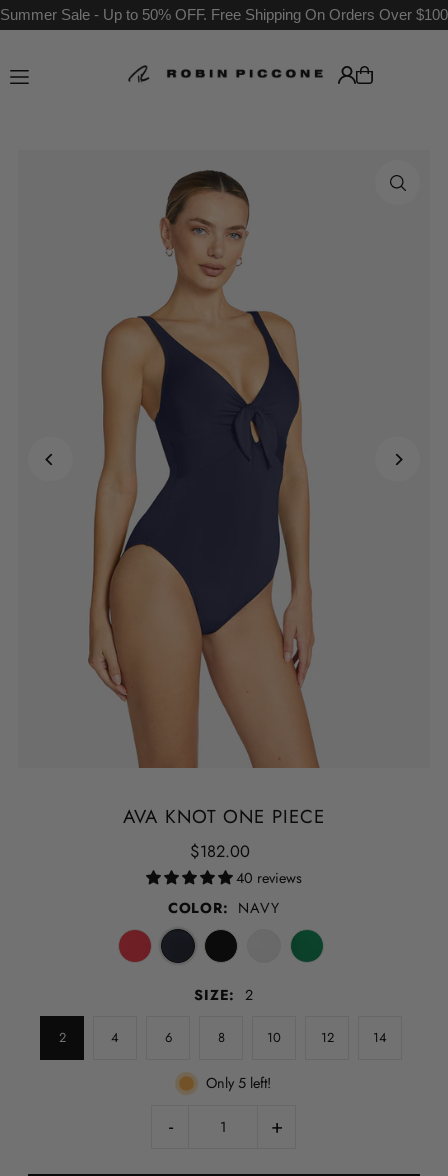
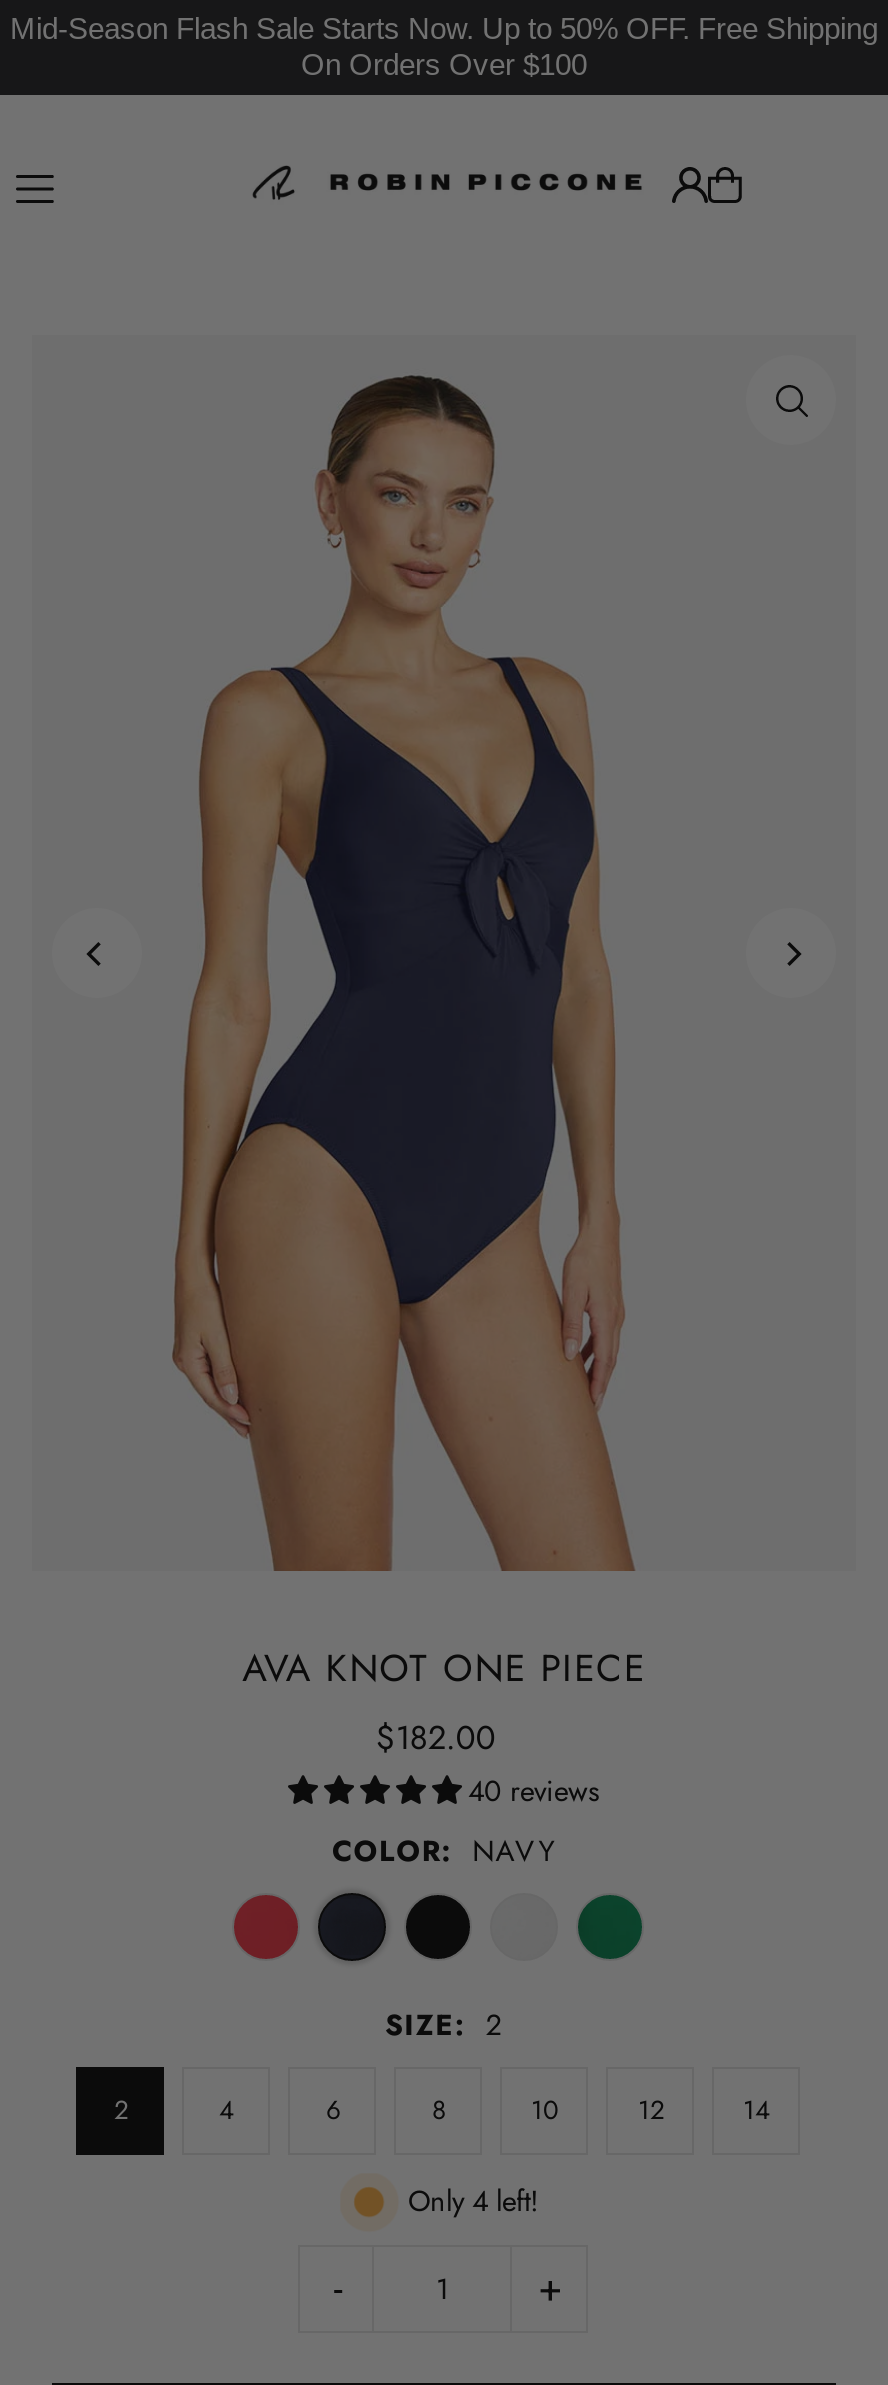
- Summer Sale - Up to 50% OFF. Free Shipping On Orders Over $100
+ Mid-Season Flash Sale Starts Now. Up to 50% OFF. Free Shipping
+ On Orders Over $100

- Only 5 left!
+ Only 4 left!
